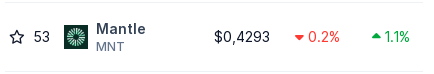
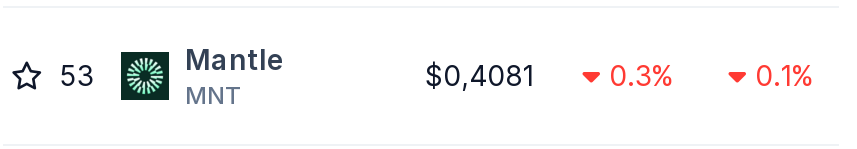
- $0,4293
+ $0,4081

- 0.2%
+ 0.3%

- 1.1%
+ 0.1%
